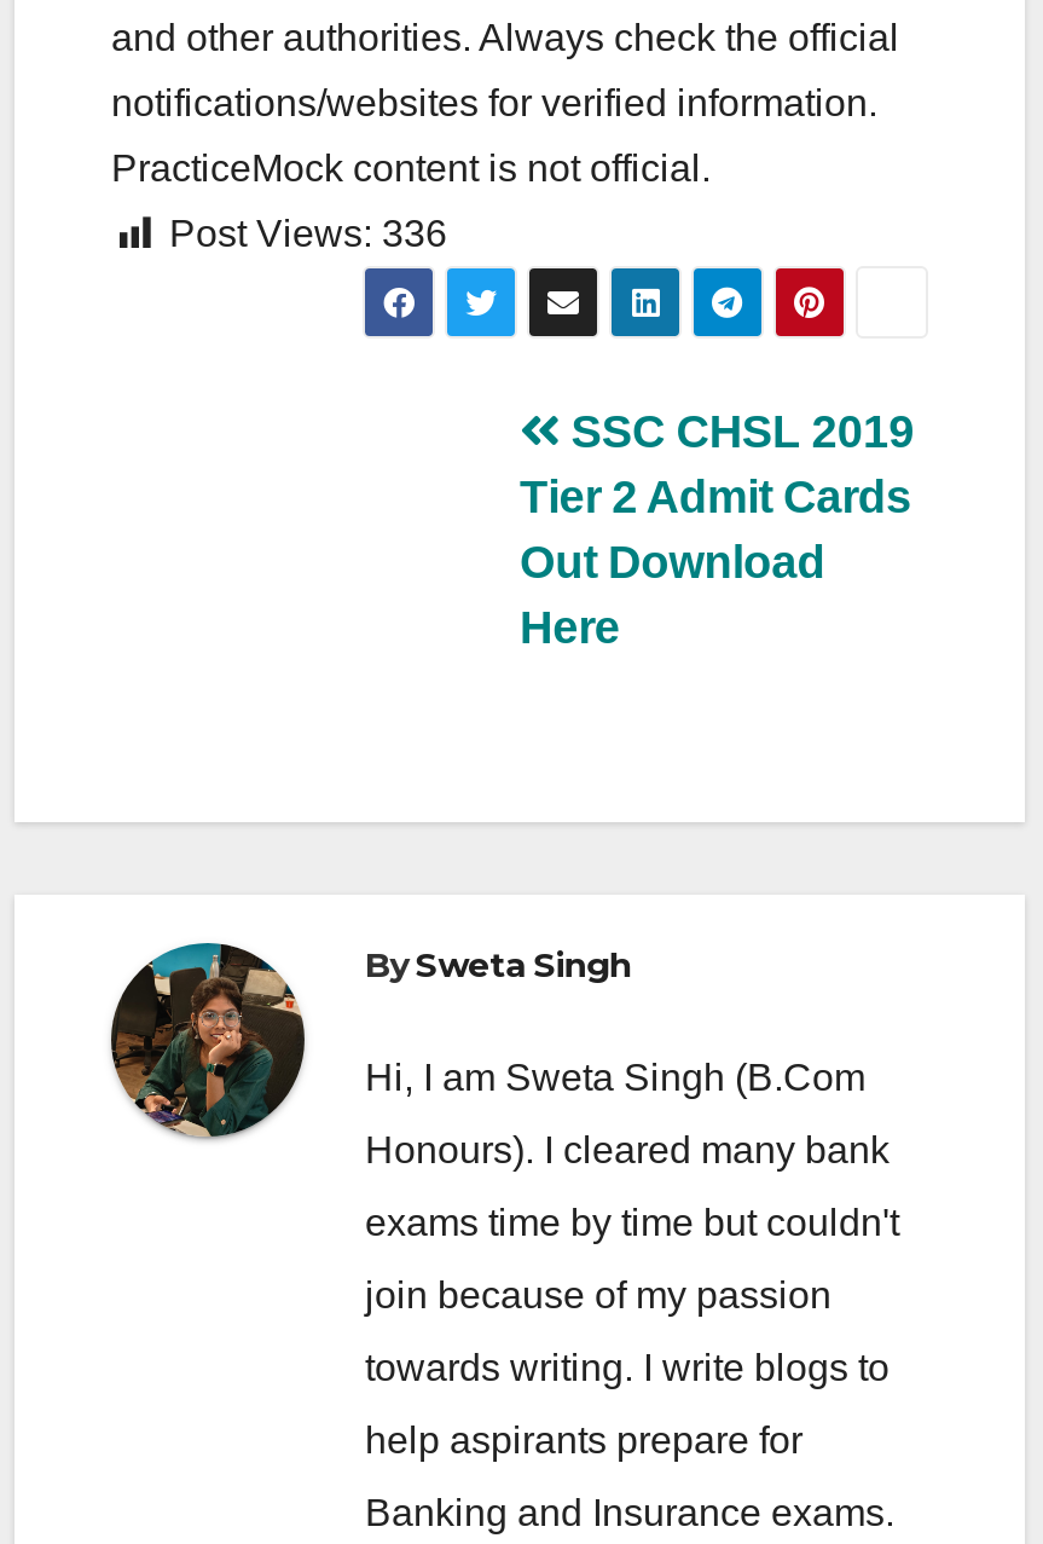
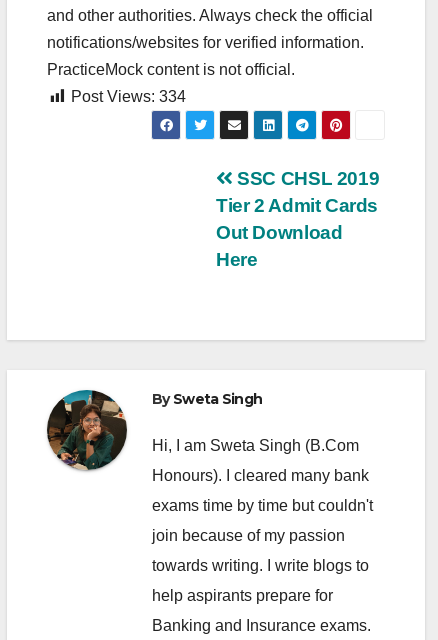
- Post Views: 336
+ Post Views: 334
